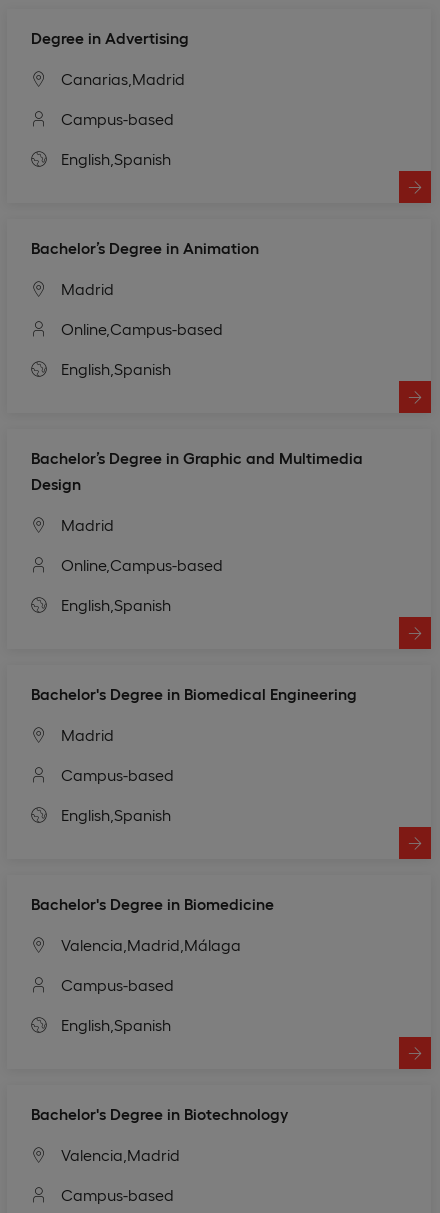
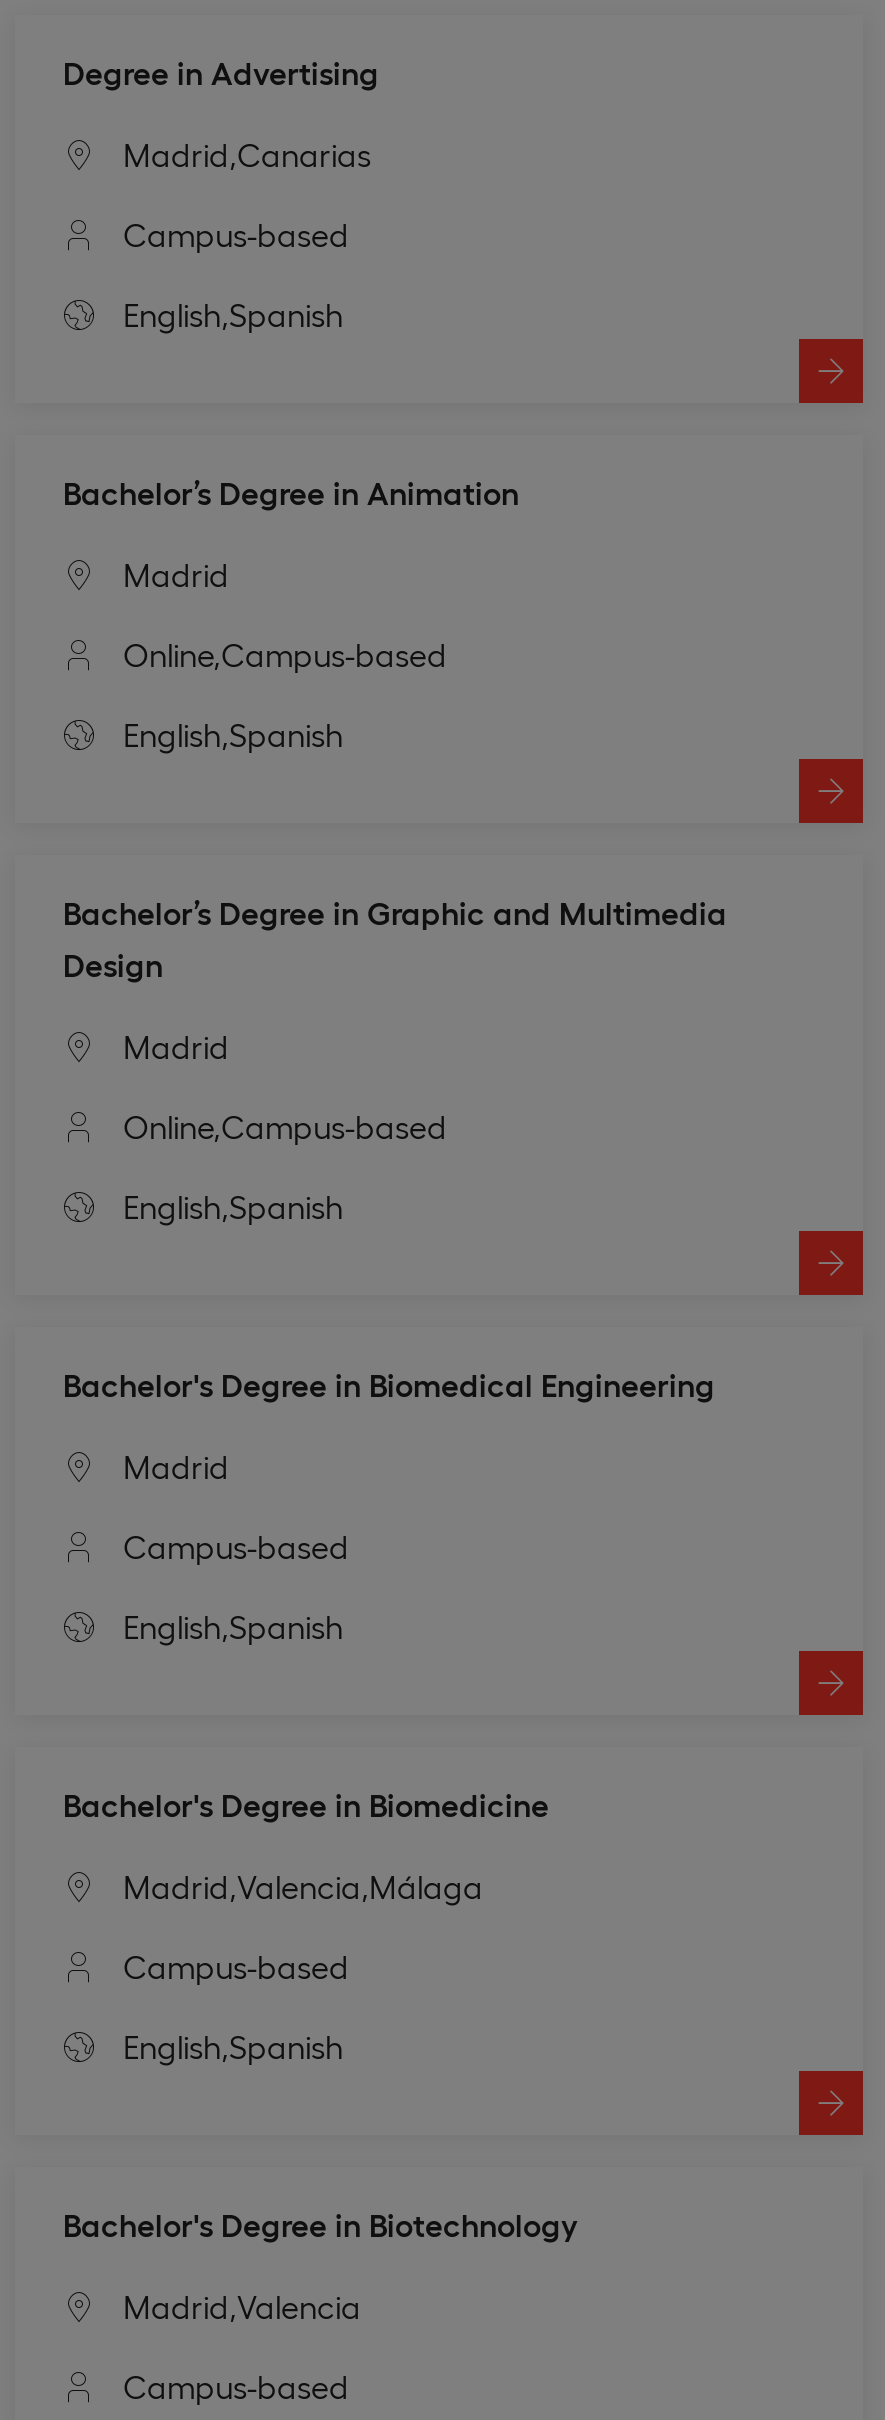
- Canarias,Madrid
+ Madrid,Canarias

- Valencia,Madrid,Málaga
+ Madrid,Valencia,Málaga

- Valencia,Madrid
+ Madrid,Valencia
